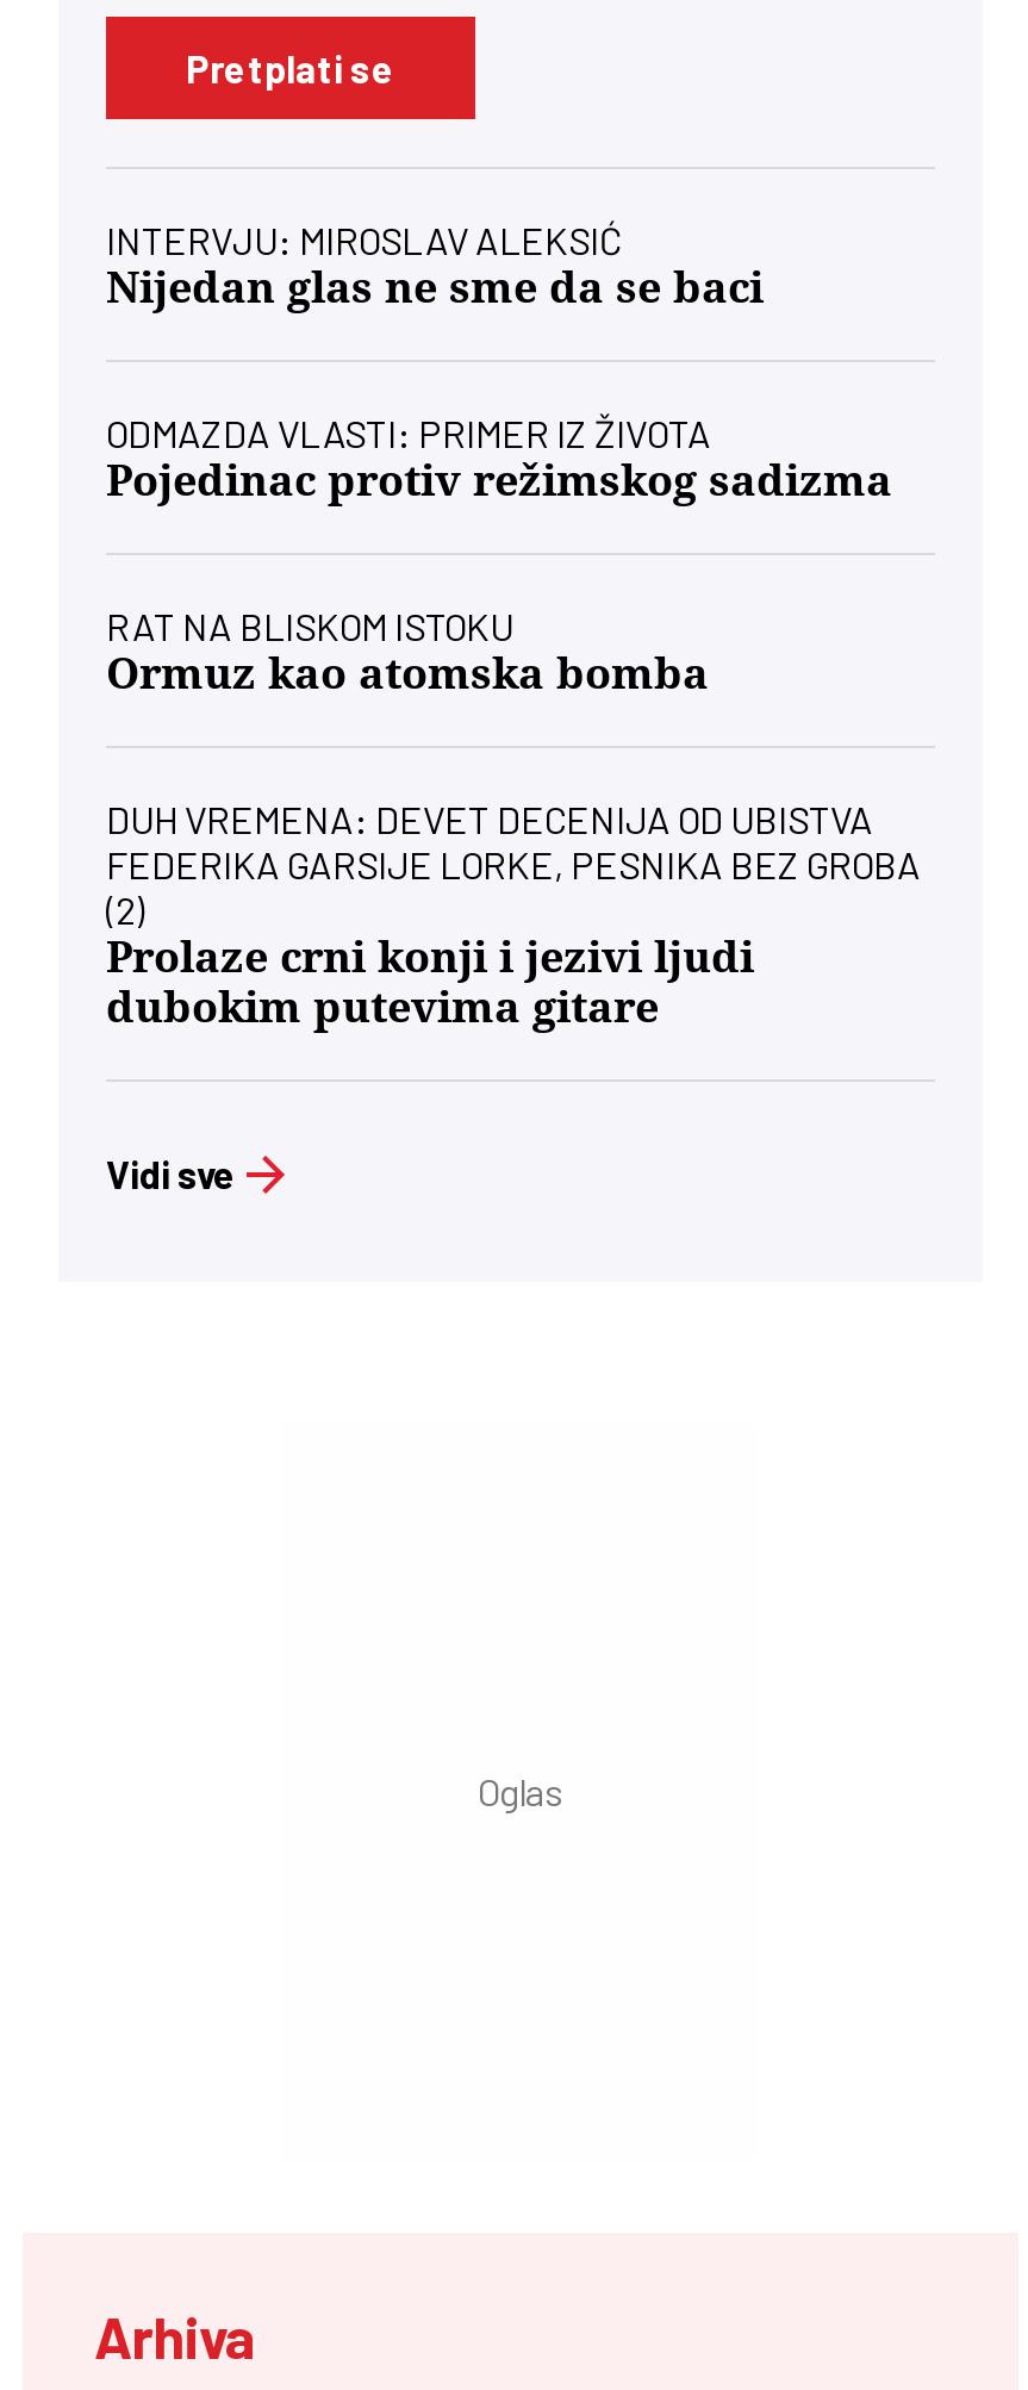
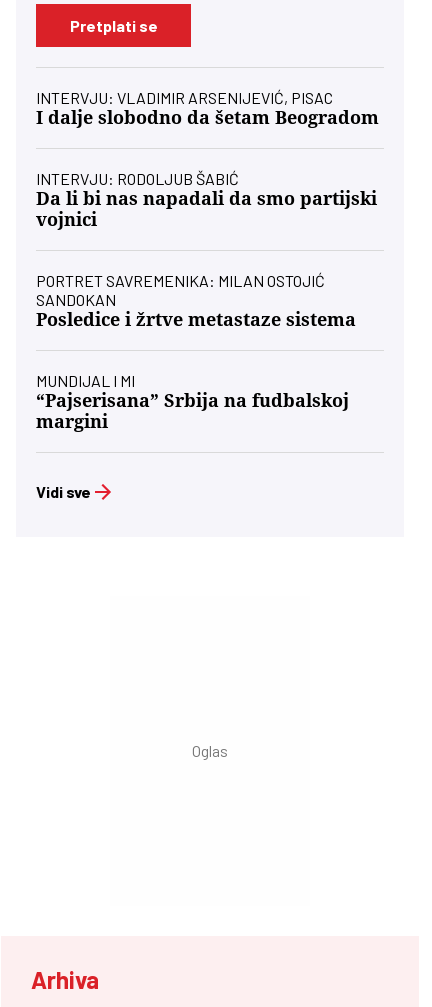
- INTERVJU: MIROSLAV ALEKSIĆ
- Nijedan glas ne sme da se baci
+ INTERVJU: VLADIMIR ARSENIJEVIĆ, PISAC
+ I dalje slobodno da šetam Beogradom

- ODMAZDA VLASTI: PRIMER IZ ŽIVOTA
- Pojedinac protiv režimskog sadizma
+ INTERVJU: RODOLJUB ŠABIĆ
+ Da li bi nas napadali da smo partijski
+ vojnici

- RAT NA BLISKOM ISTOKU
- Ormuz kao atomska bomba
+ PORTRET SAVREMENIKA: MILAN OSTOJIĆ
+ SANDOKAN
+ Posledice i žrtve metastaze sistema

- DUH VREMENA: DEVET DECENIJA OD UBISTVA
- FEDERIKA GARSIJE LORKE, PESNIKA BEZ GROBA
- (2)
- Prolaze crni konji i jezivi ljudi
- dubokim putevima gitare
+ MUNDIJAL I MI
+ “Pajserisana” Srbija na fudbalskoj
+ margini
